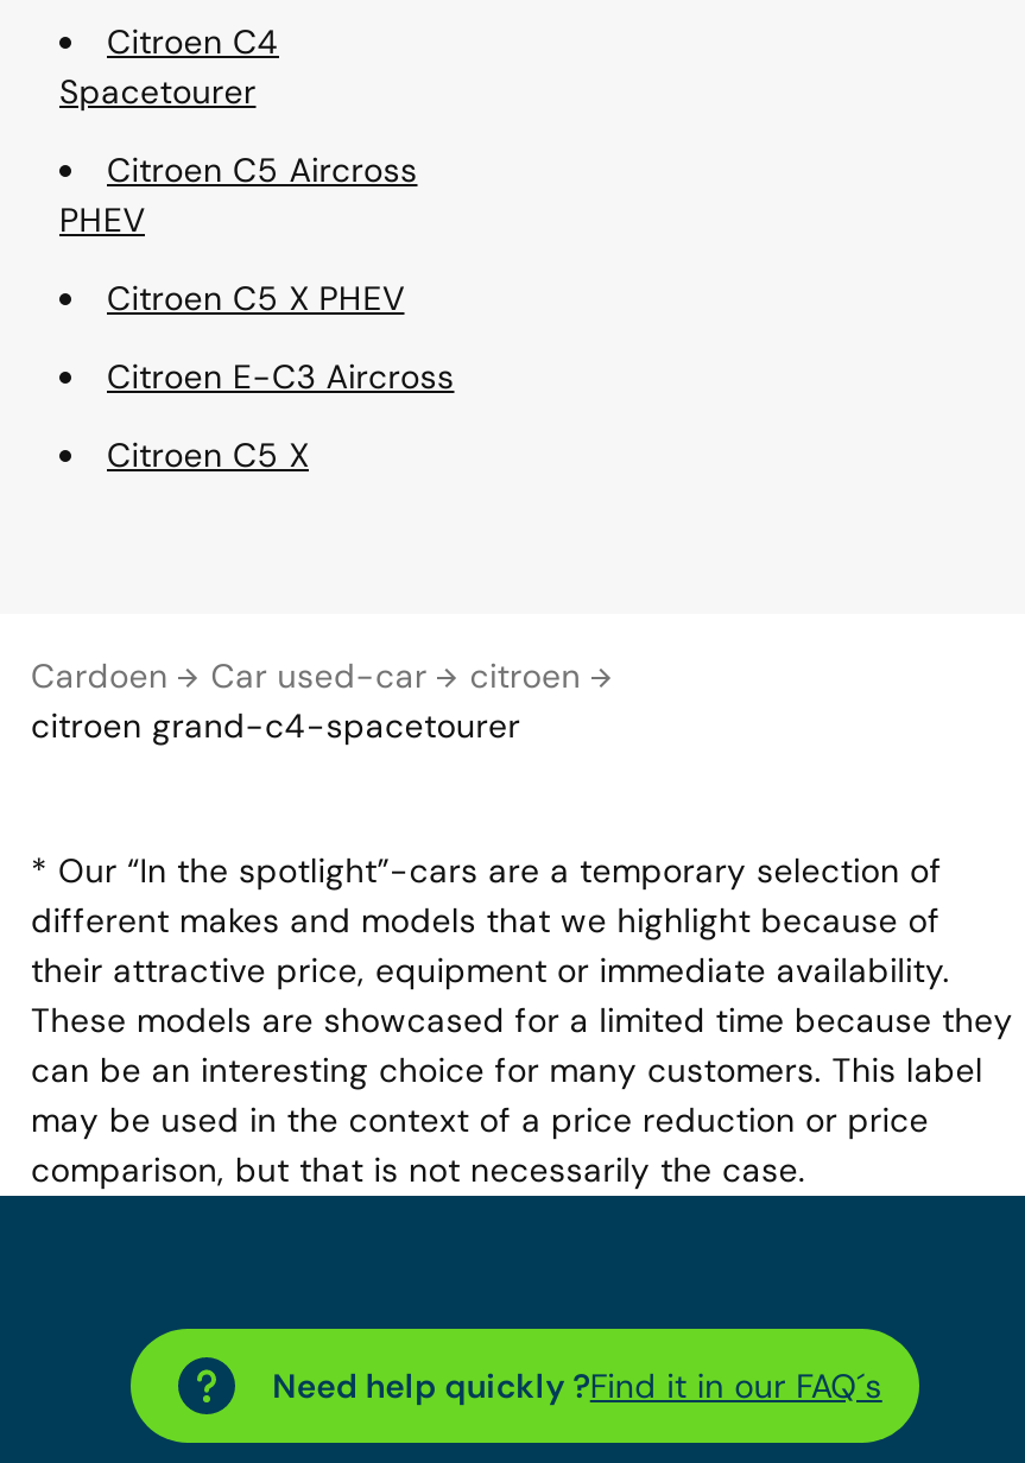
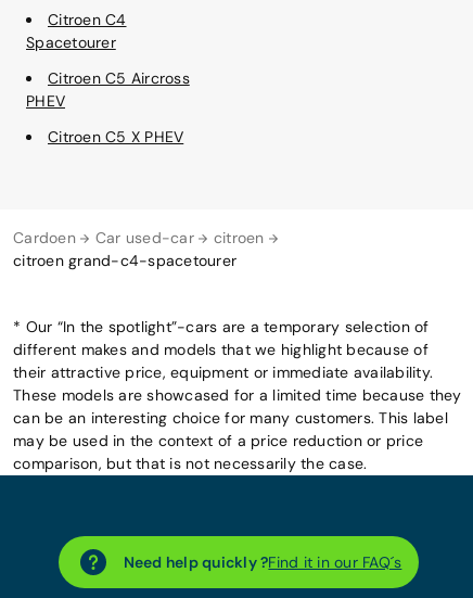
- Citroen E-C3 Aircross
- Citroen C5 X
